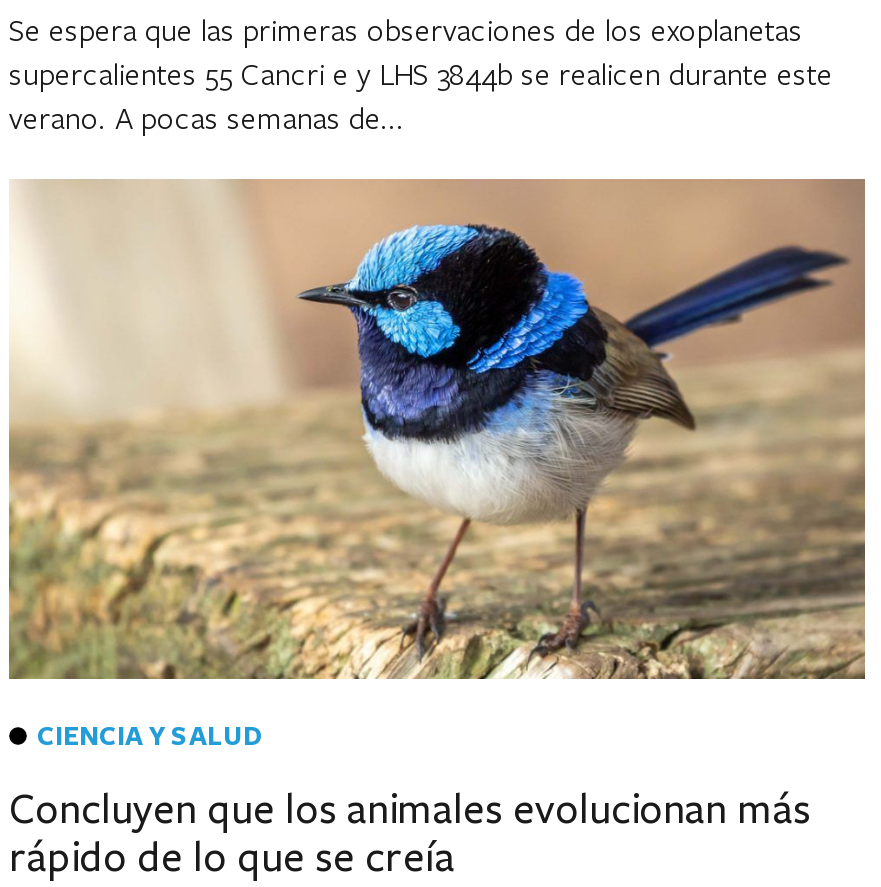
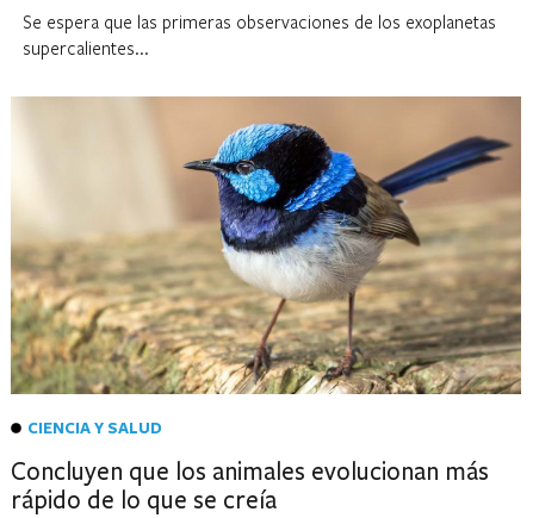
- supercalientes 55 Cancri e y LHS 3844b se realicen durante este
- verano. A pocas semanas de...
+ supercalientes...
